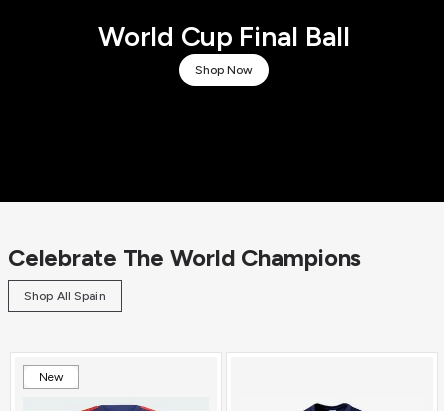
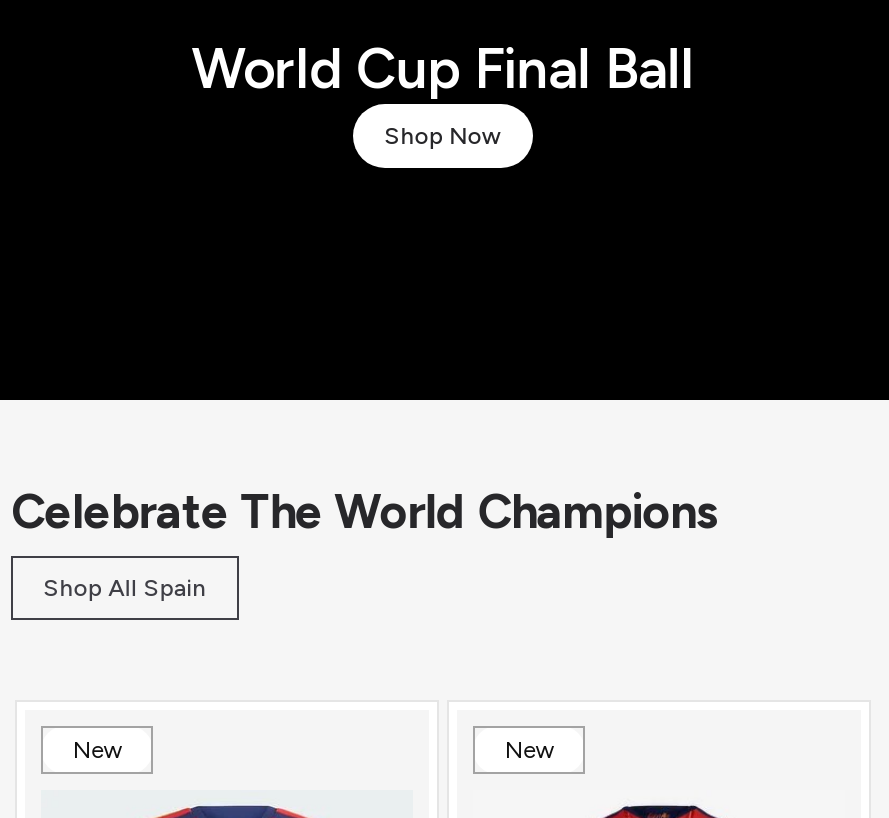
+ New
